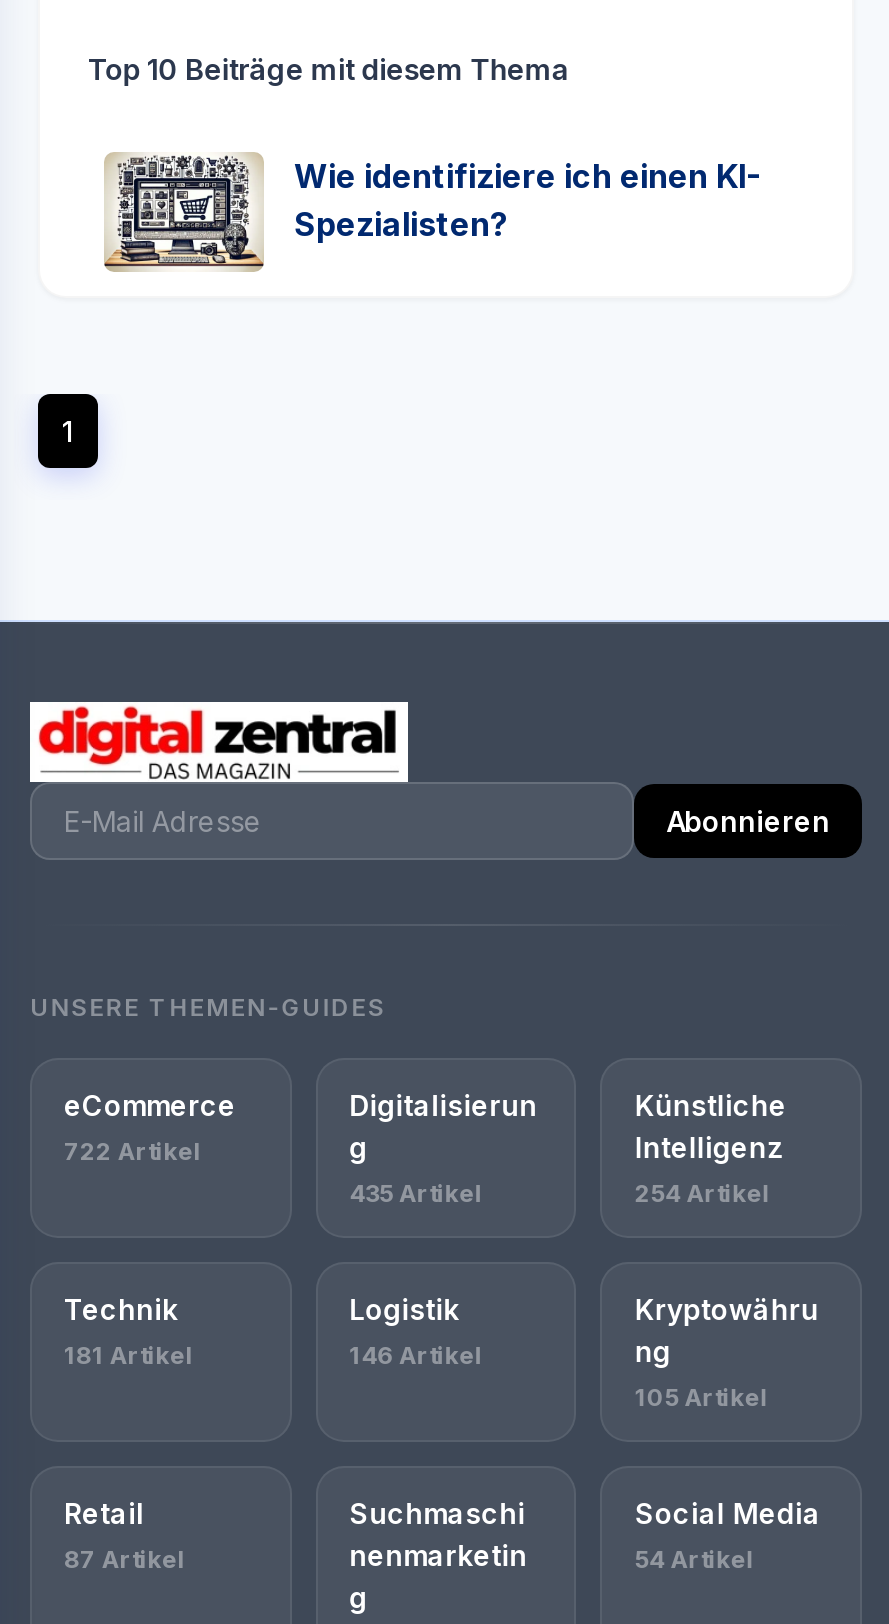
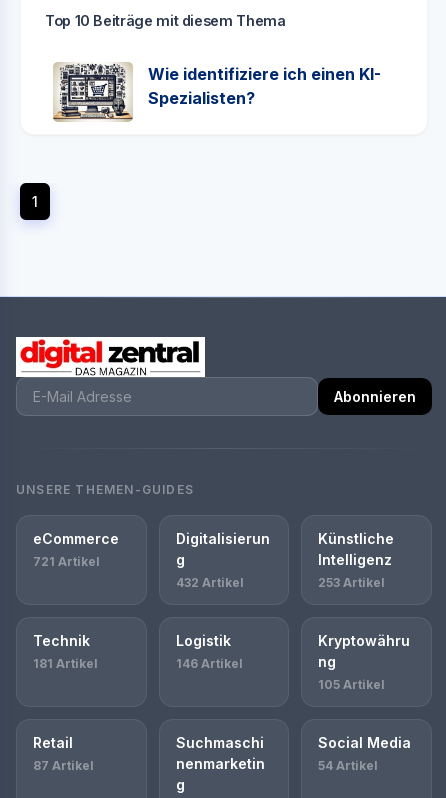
- 722 Artikel
+ 721 Artikel

- 435 Artikel
+ 432 Artikel

- 254 Artikel
+ 253 Artikel
